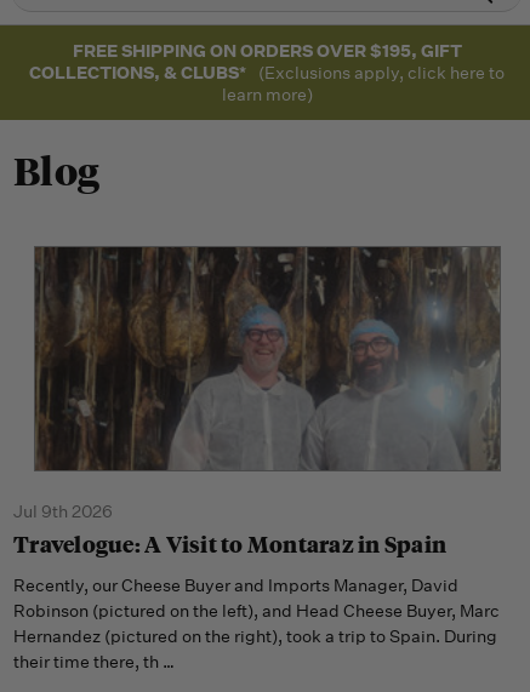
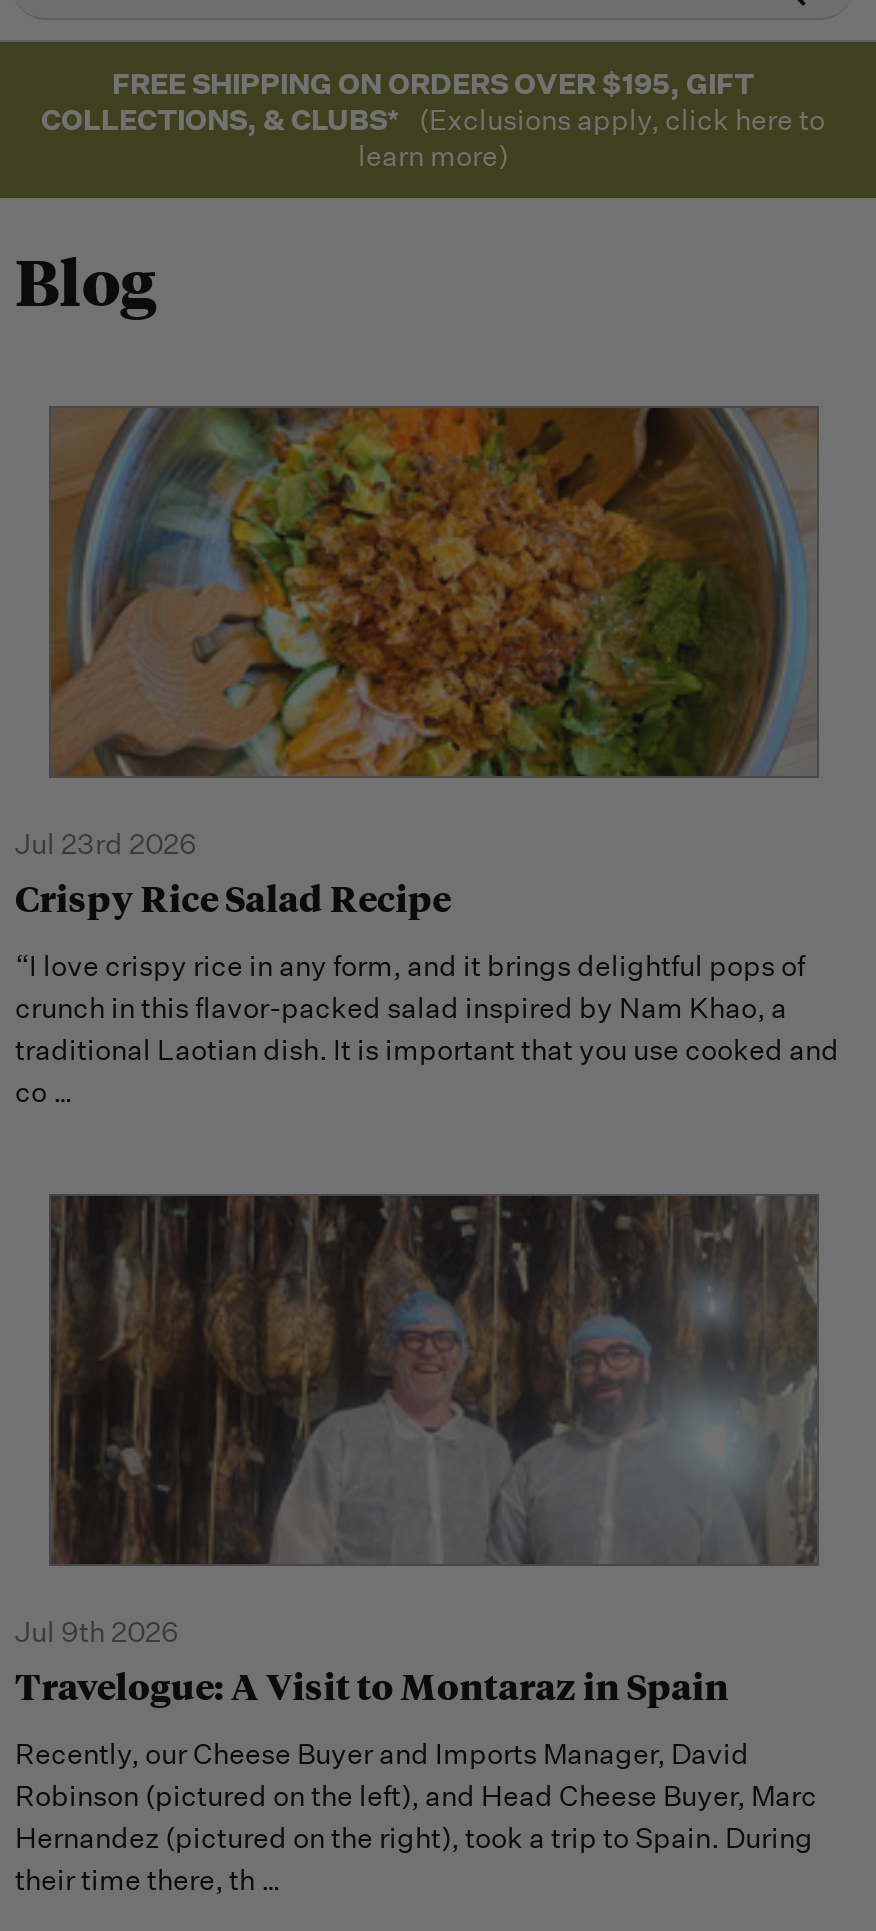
+ [image]
+ Jul 23rd 2026
+ Crispy Rice Salad Recipe
+ “I love crispy rice in any form, and it brings delightful pops of
+ crunch in this flavor-packed salad inspired by Nam Khao, a
+ traditional Laotian dish. It is important that you use cooked and
+ co …
